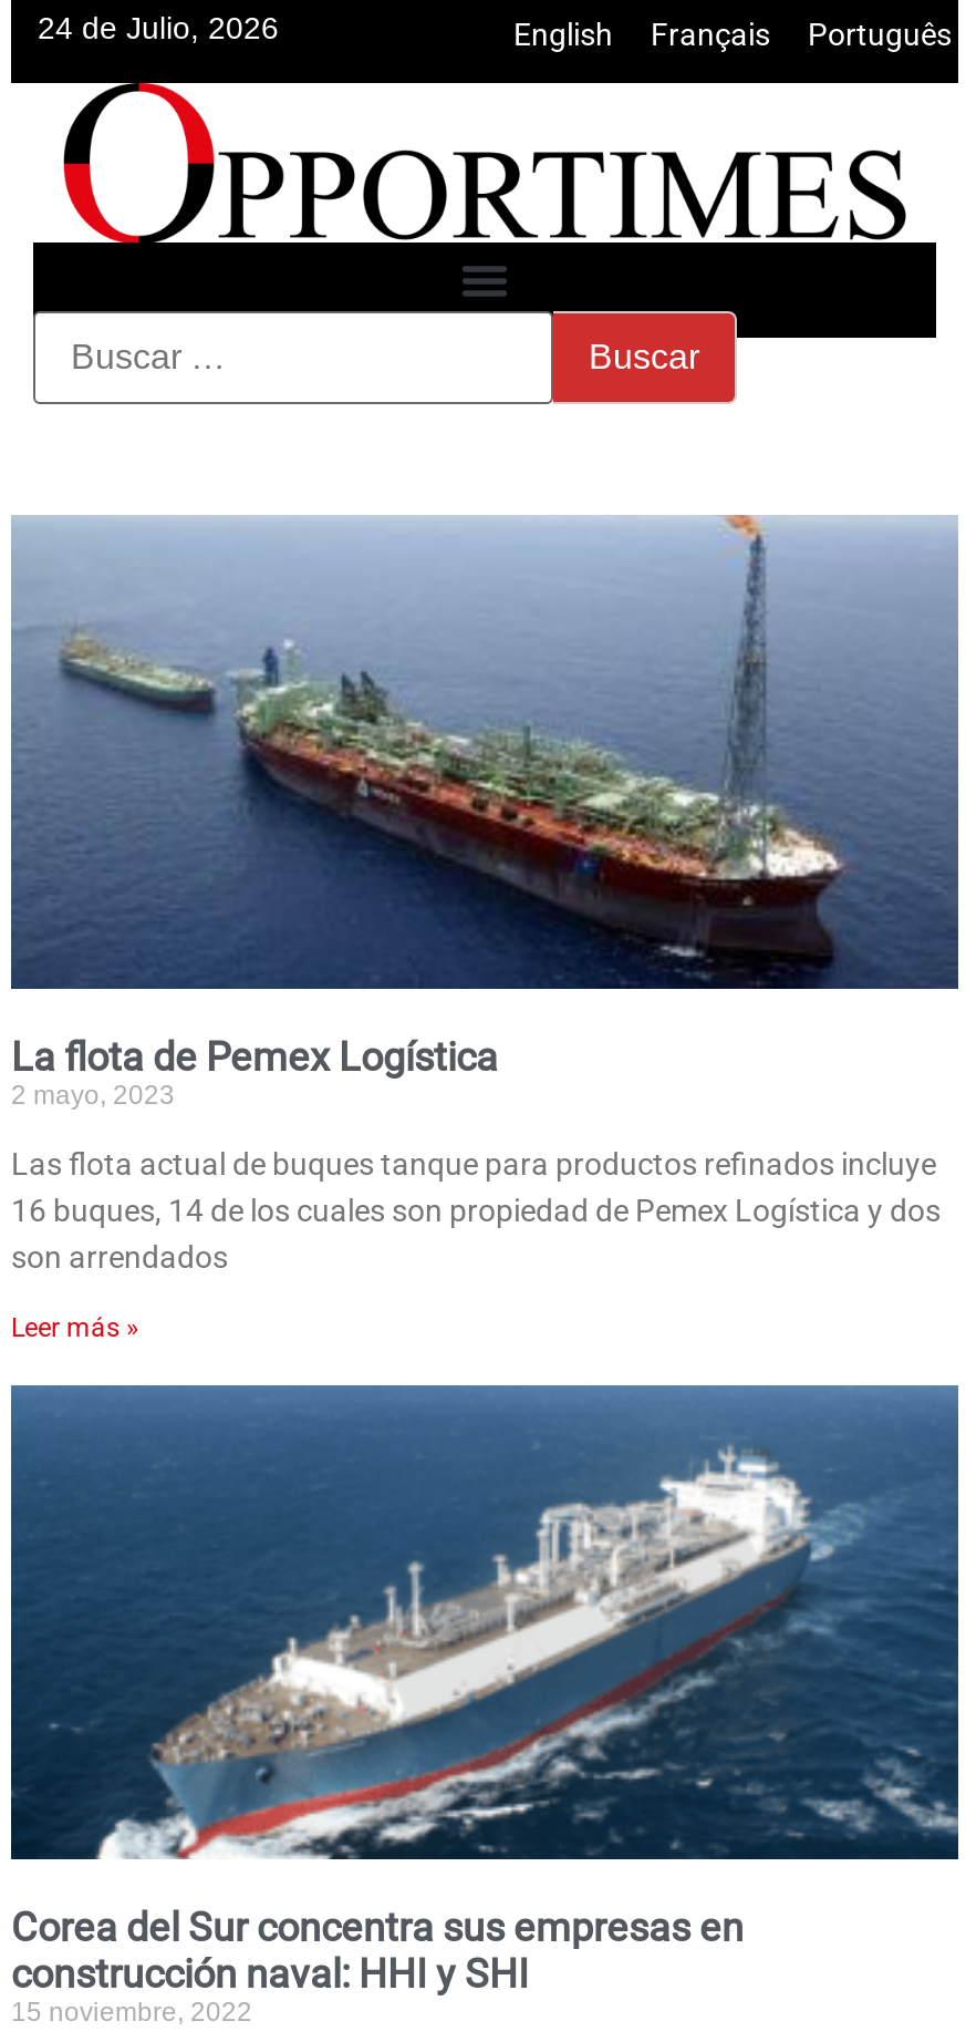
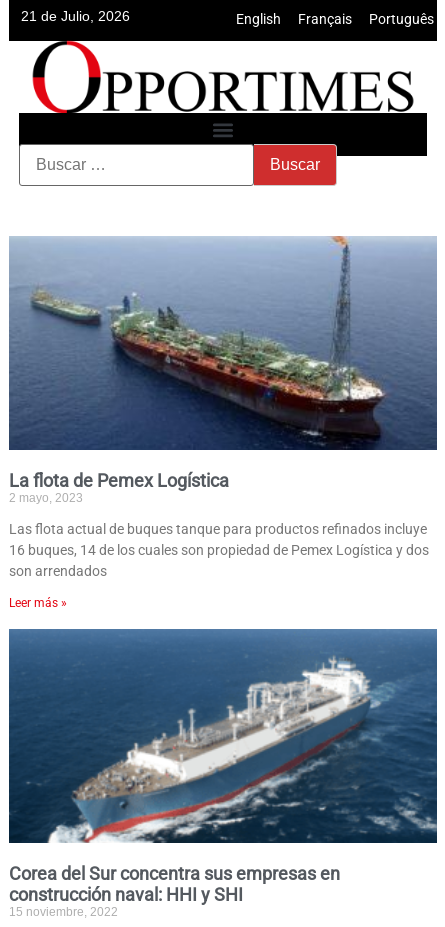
- 24 de Julio, 2026
+ 21 de Julio, 2026
